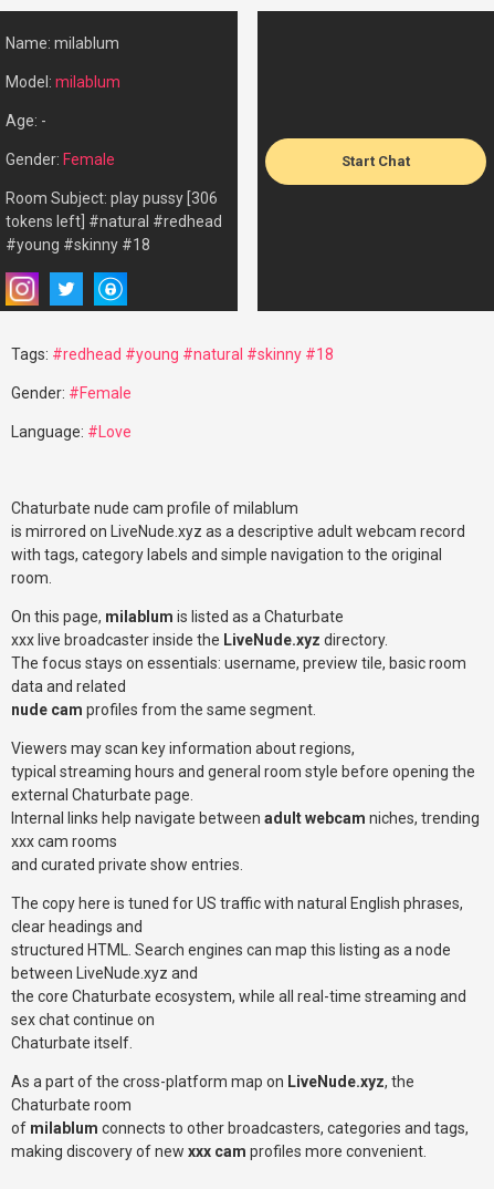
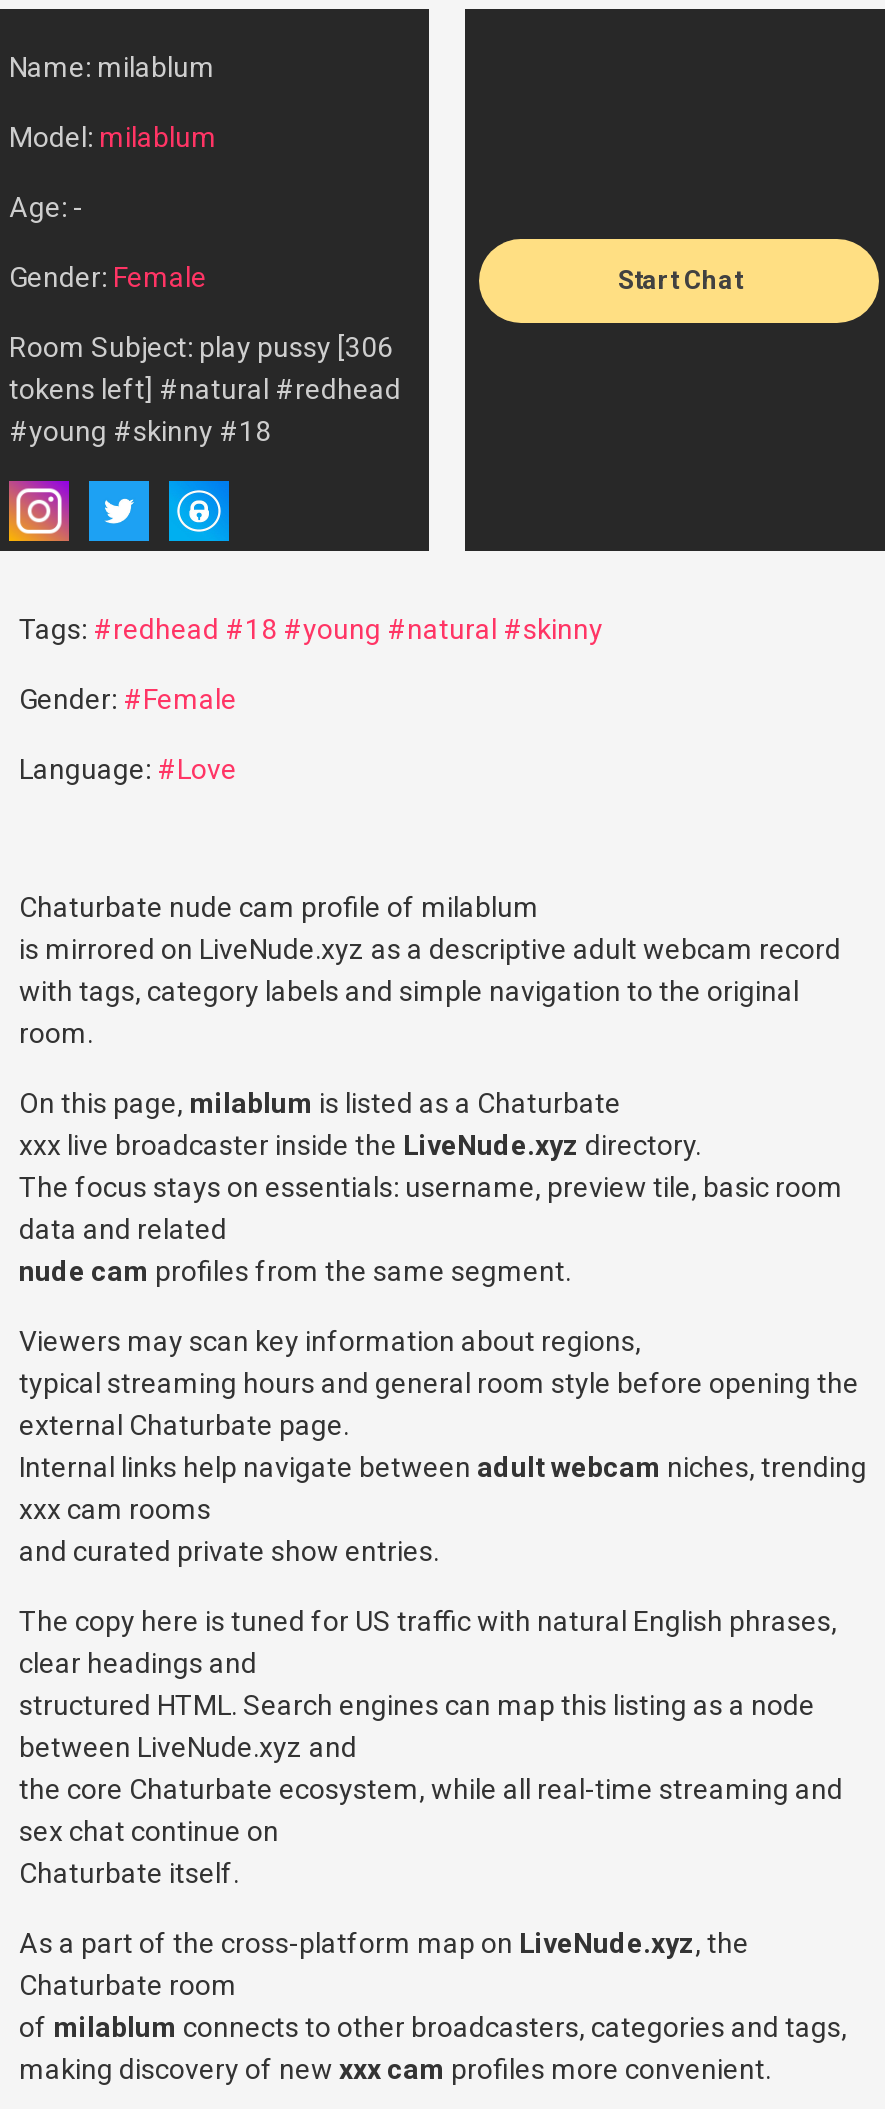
- Tags: #redhead #young #natural #skinny #18
+ Tags: #redhead #18 #young #natural #skinny
